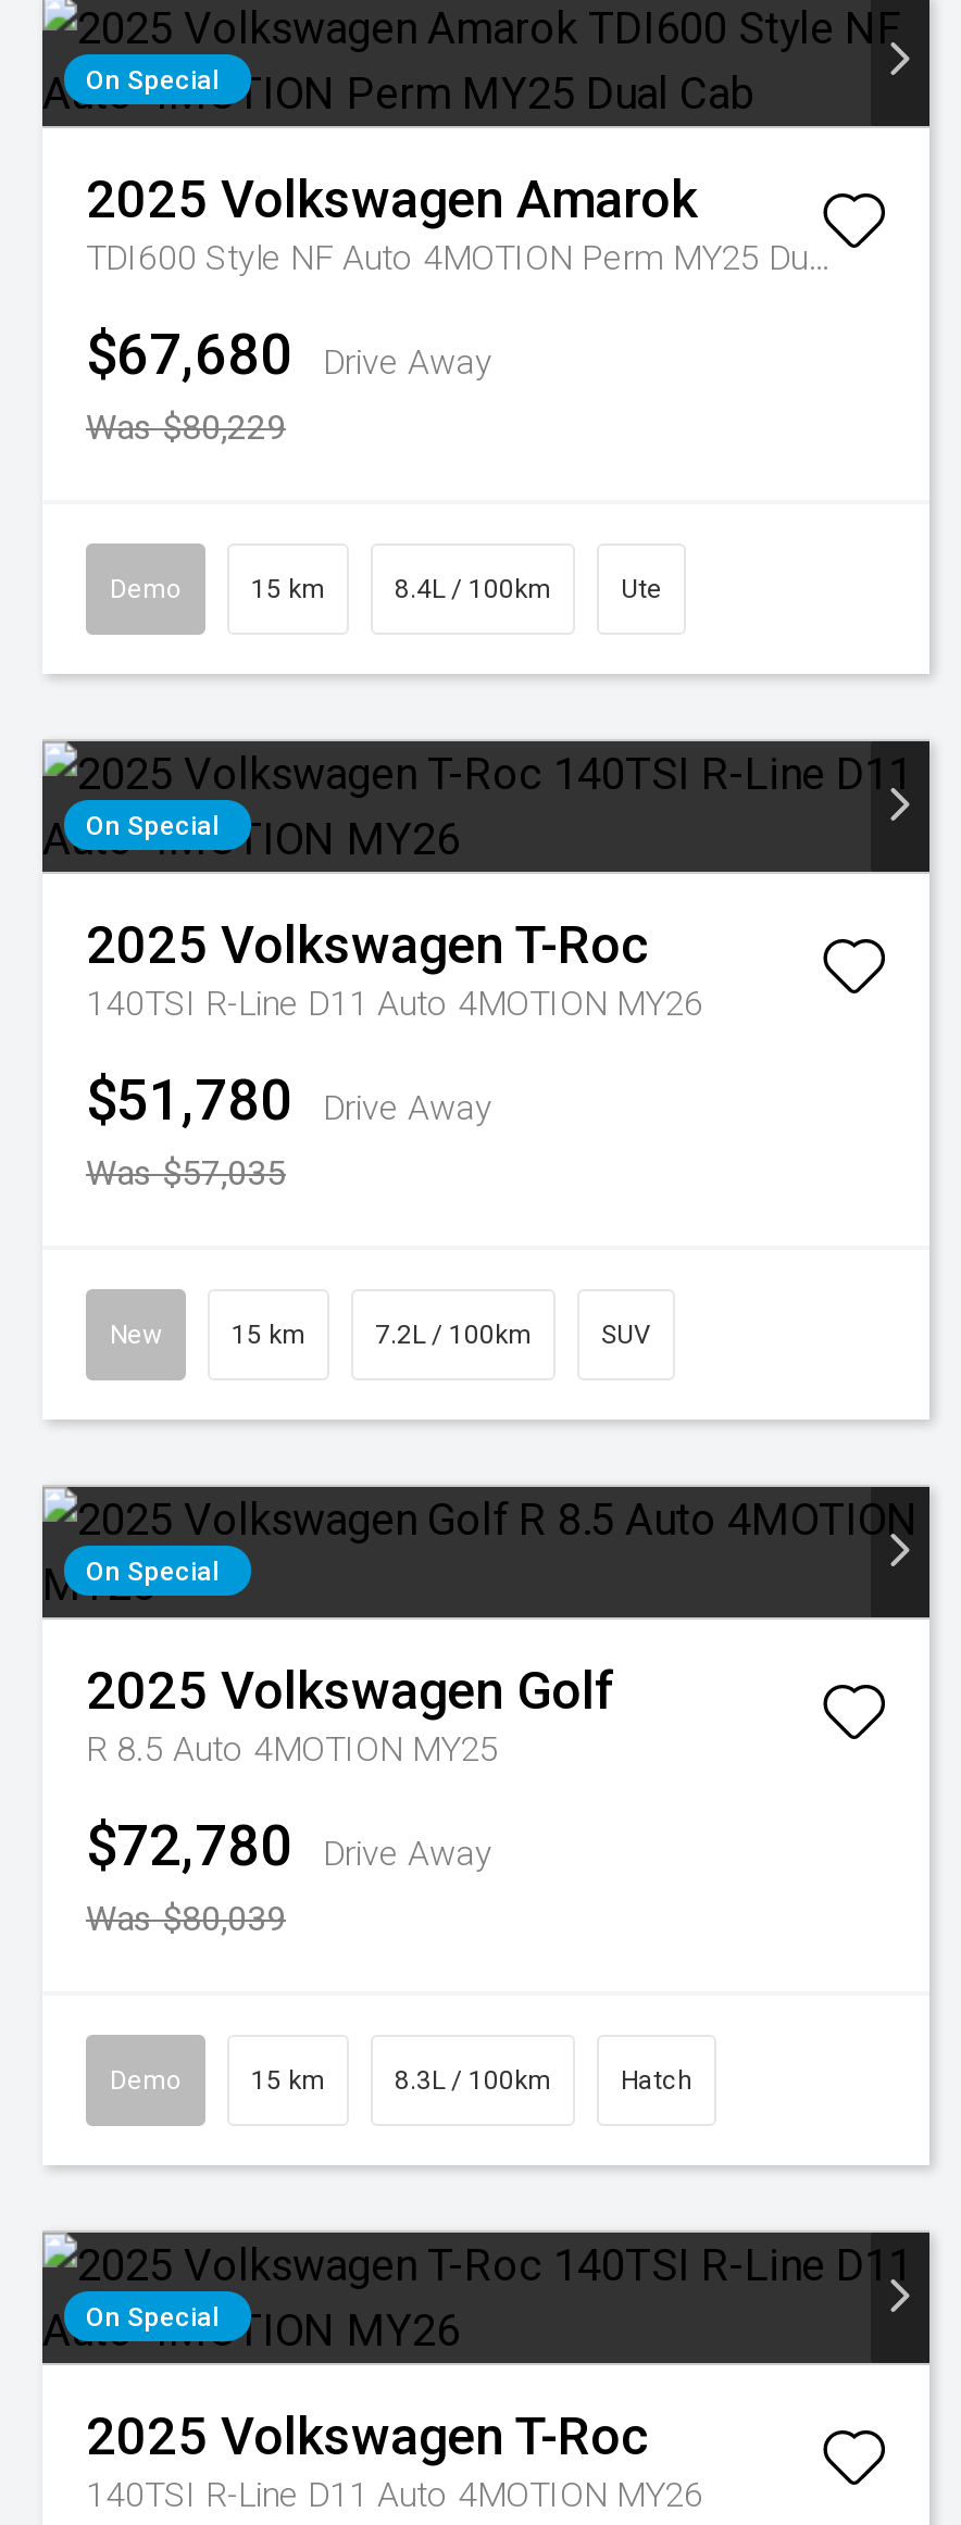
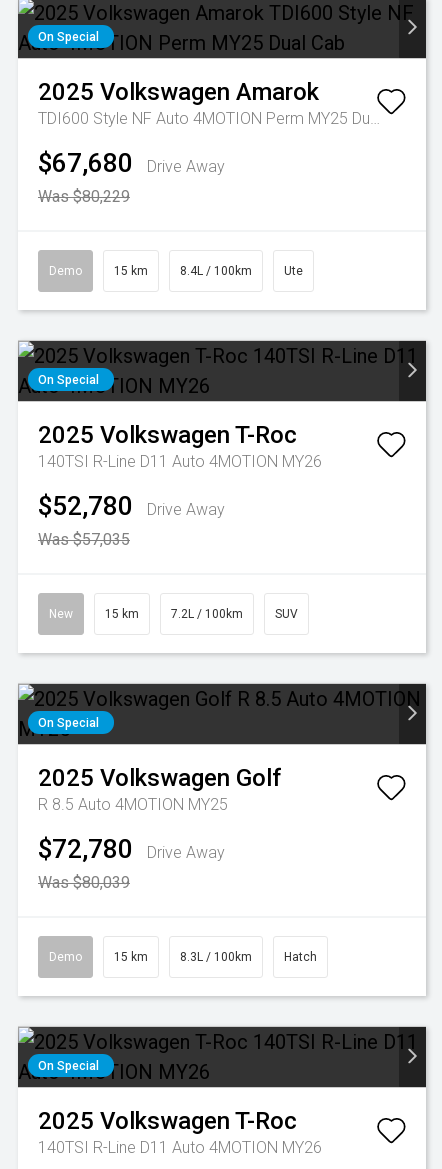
- $51,780 Drive Away
+ $52,780 Drive Away
